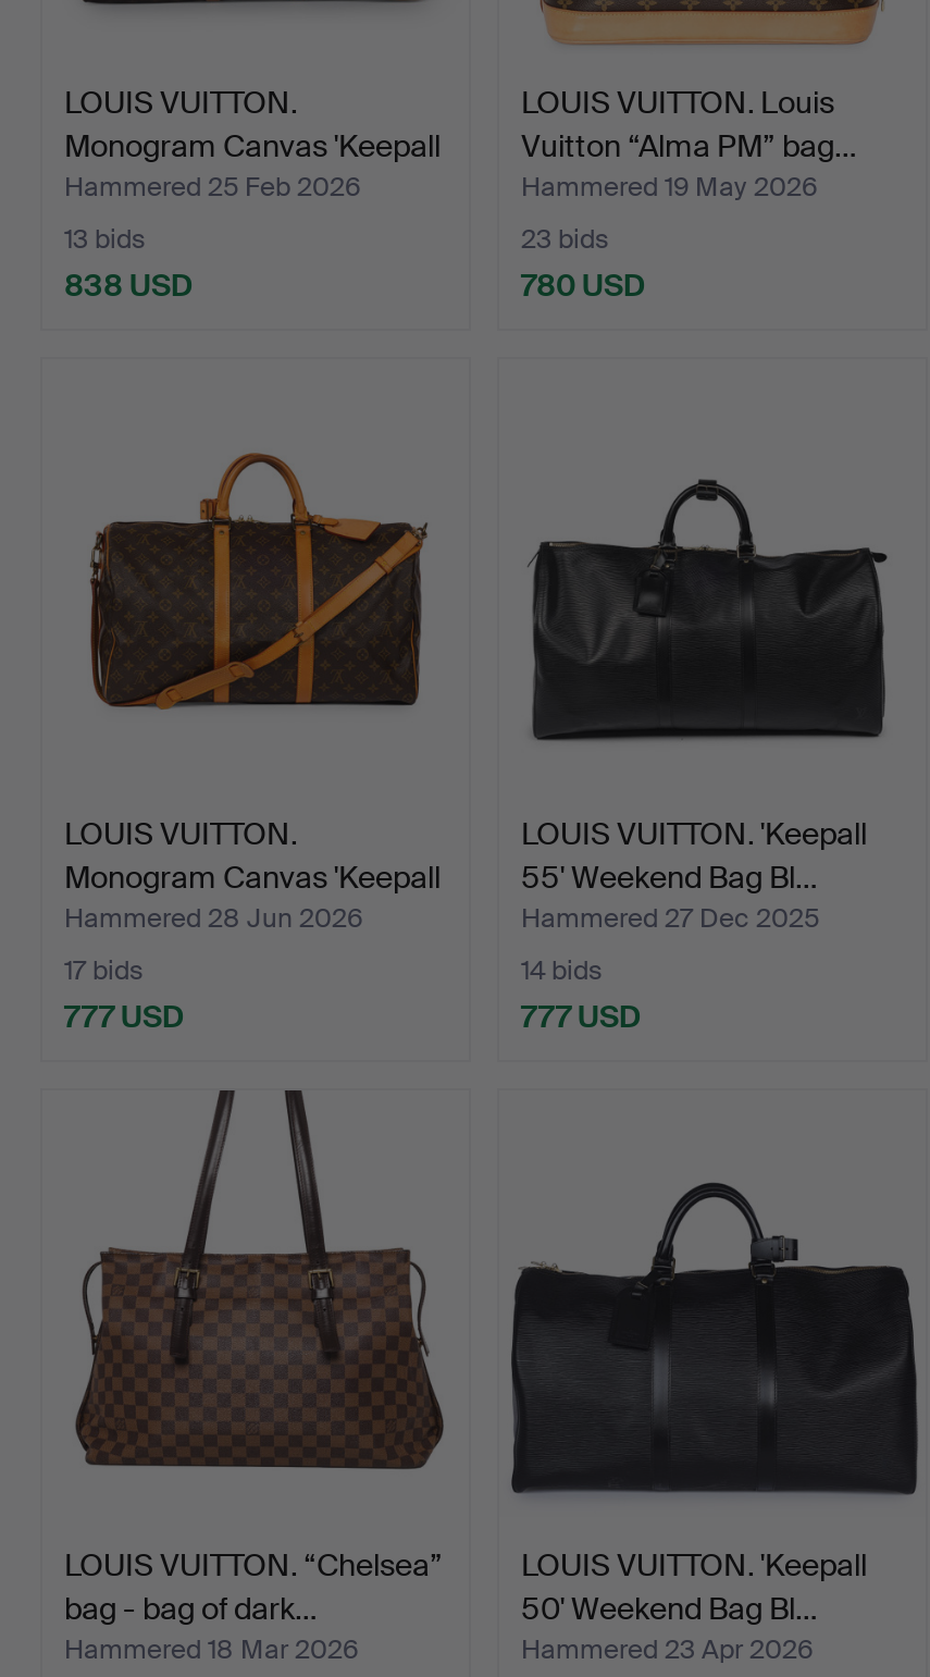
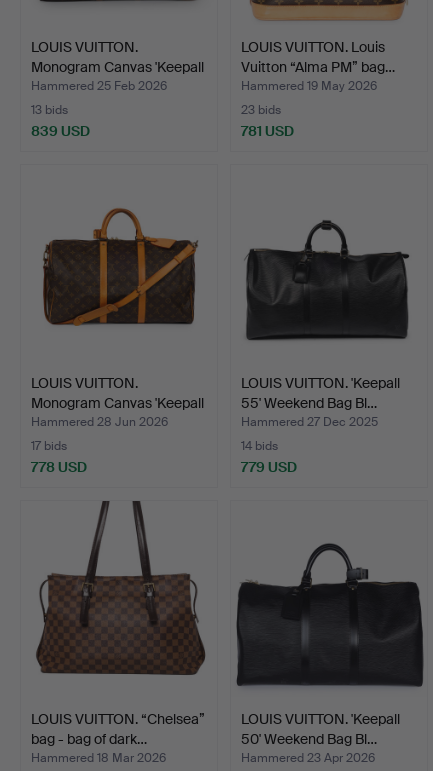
- 838 USD
+ 839 USD

- 780 USD
+ 781 USD

- 777 USD
+ 778 USD

- 777 USD
+ 779 USD
